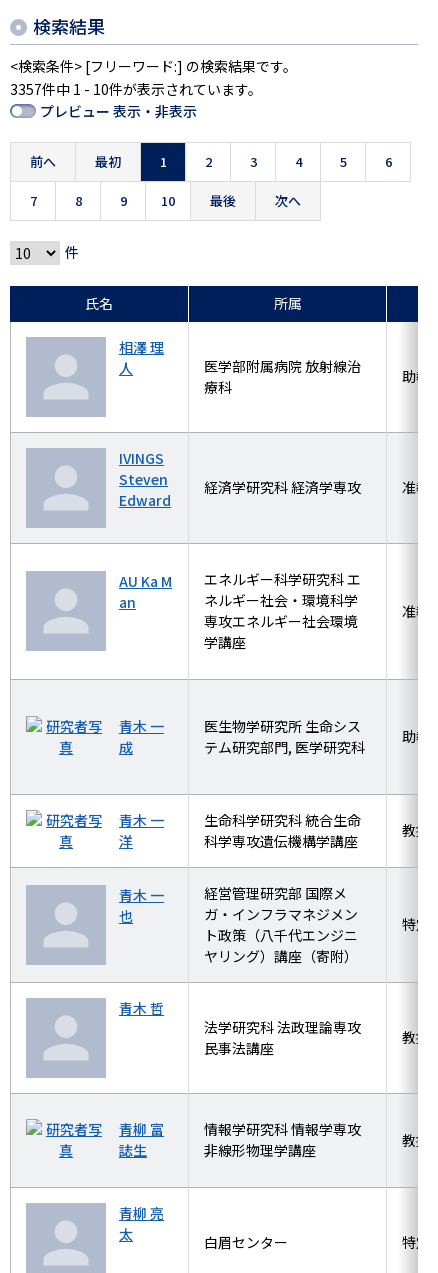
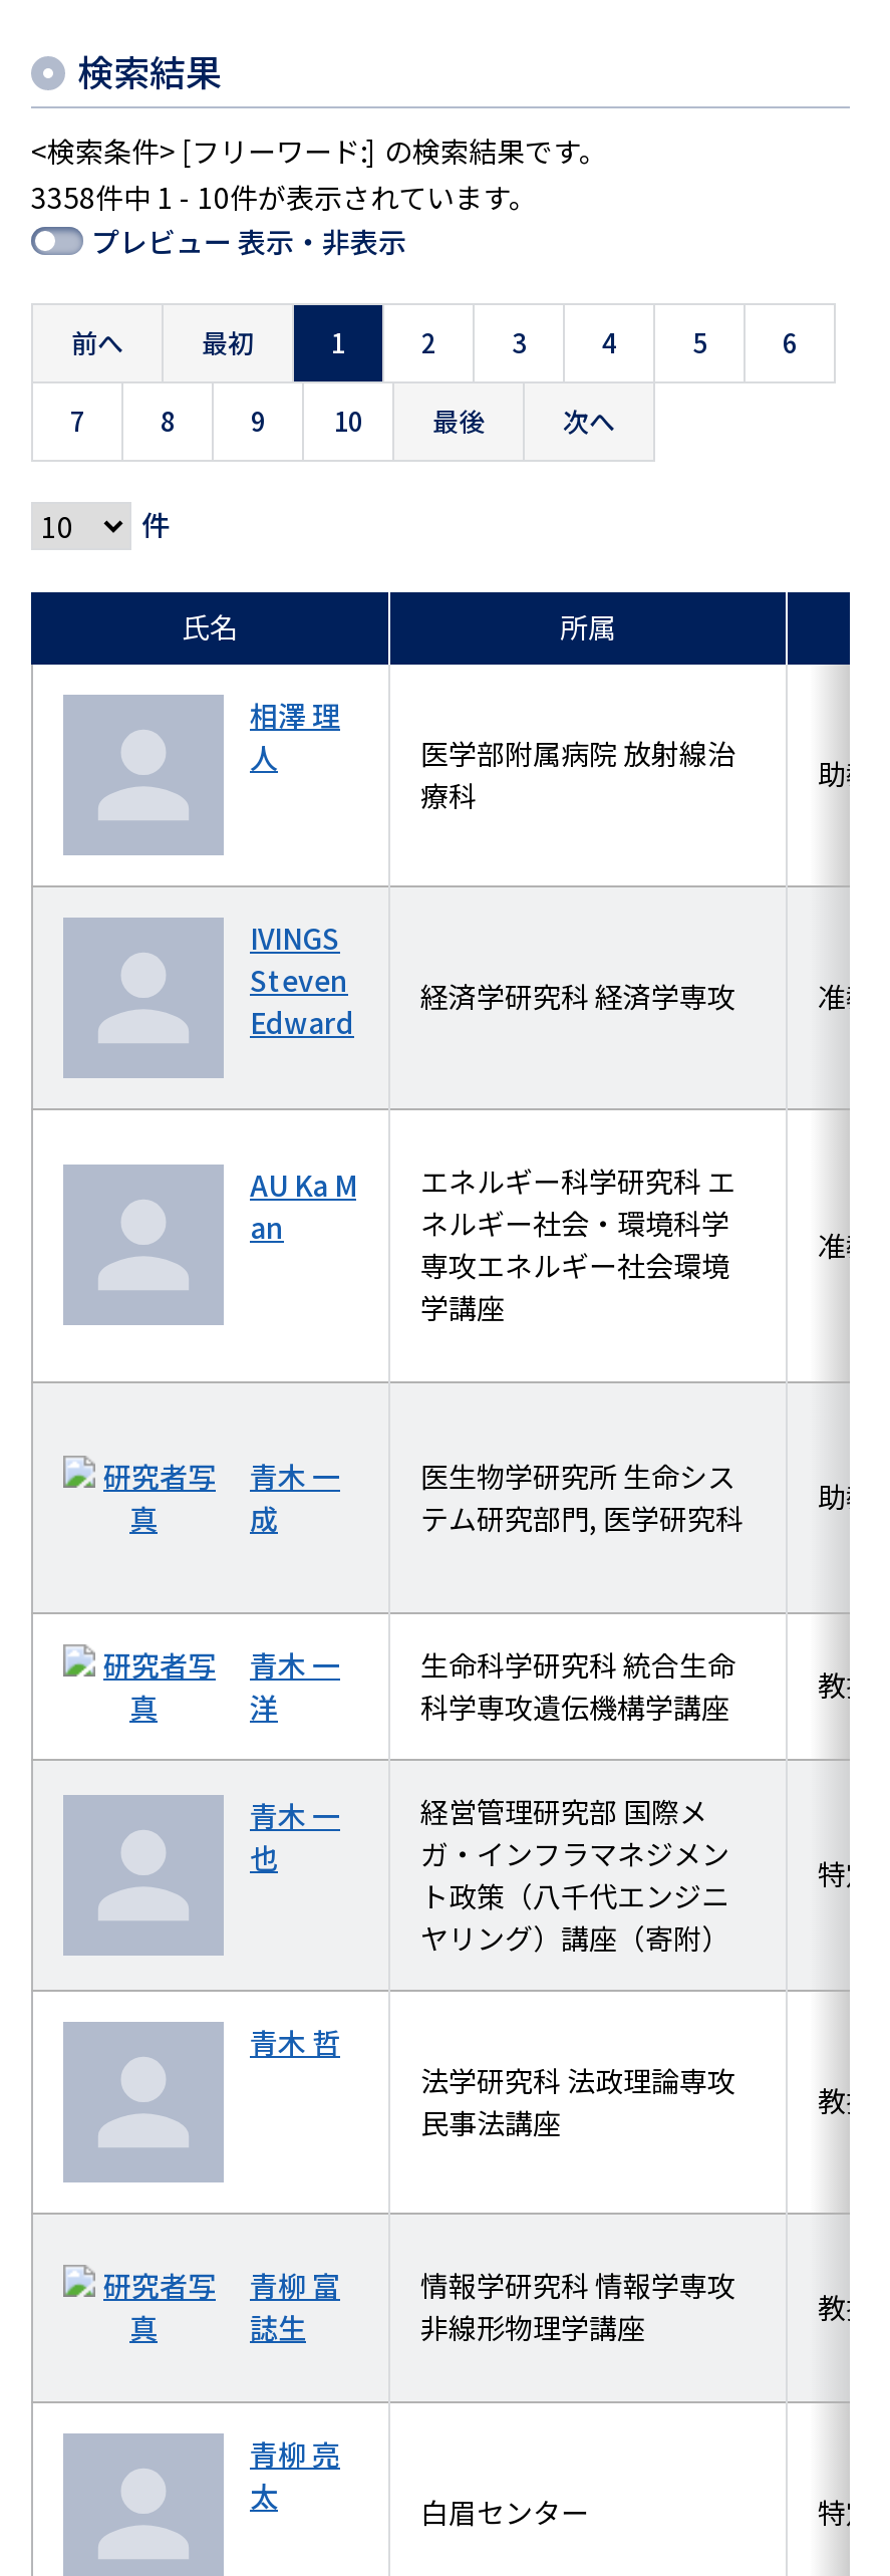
- 3357件中 1 - 10件が表示されています。
+ 3358件中 1 - 10件が表示されています。
